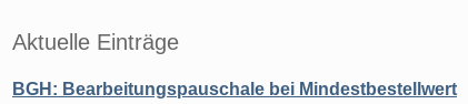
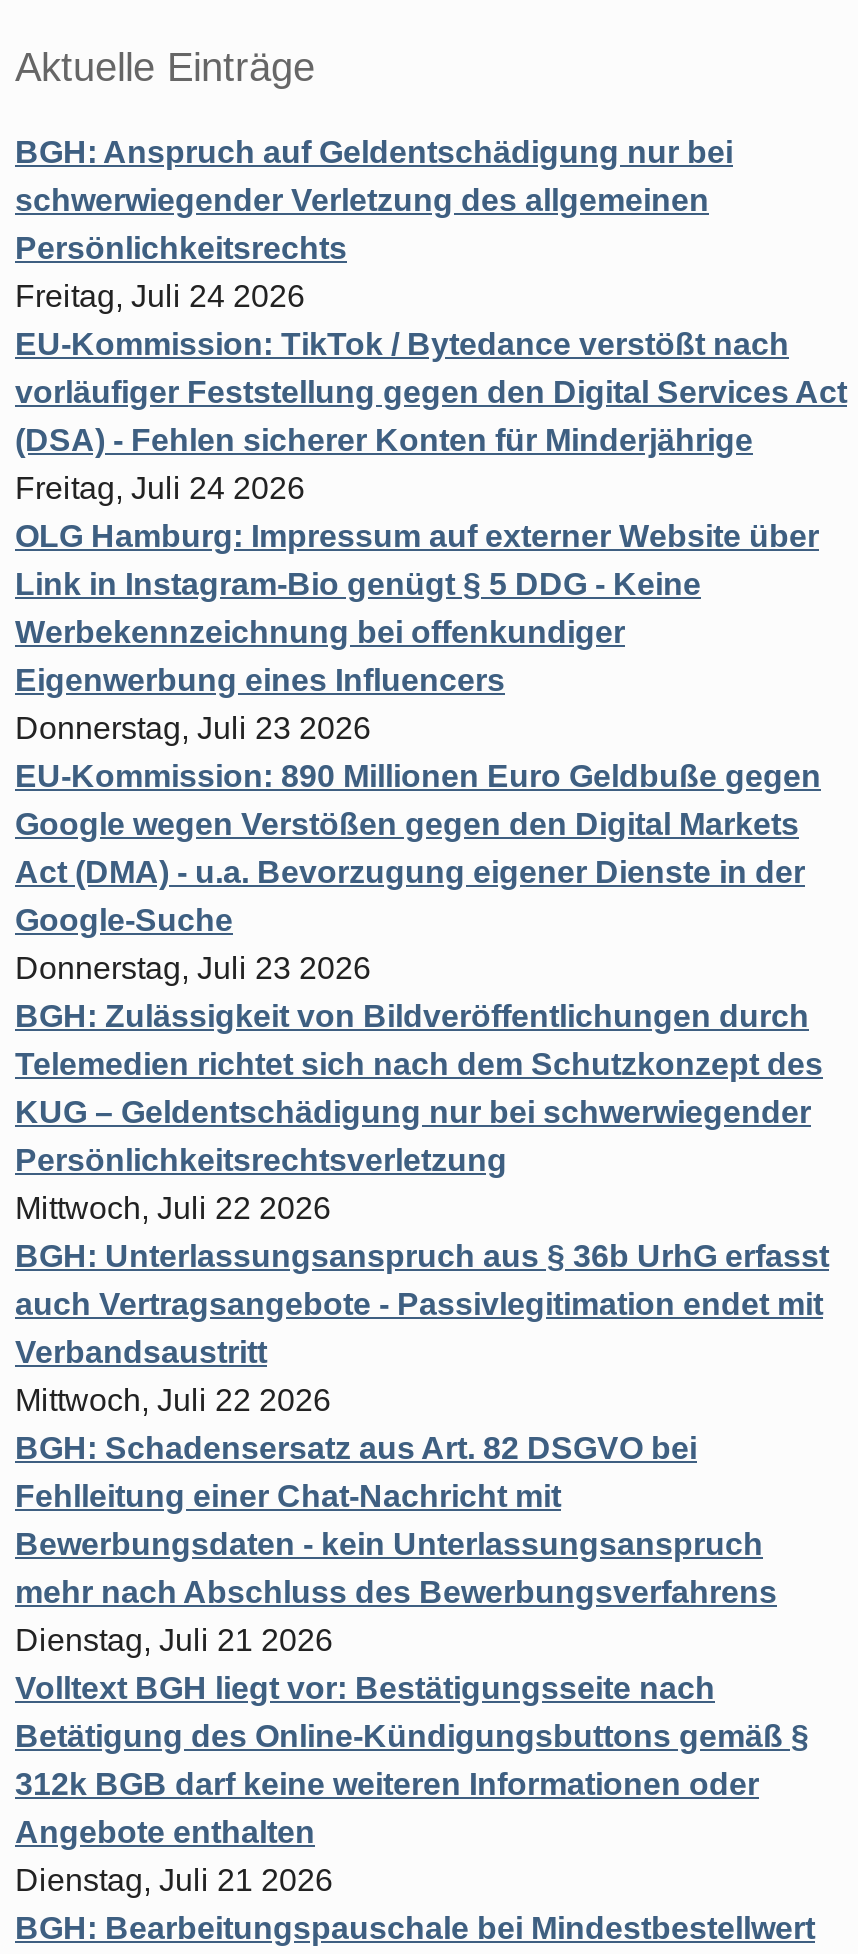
+ BGH: Anspruch auf Geldentschädigung nur bei
+ schwerwiegender Verletzung des allgemeinen
+ Persönlichkeitsrechts
+ Freitag, Juli 24 2026
+ EU-Kommission: TikTok / Bytedance verstößt nach
+ vorläufiger Feststellung gegen den Digital Services Act
+ (DSA) - Fehlen sicherer Konten für Minderjährige
+ Freitag, Juli 24 2026
+ OLG Hamburg: Impressum auf externer Website über
+ Link in Instagram-Bio genügt § 5 DDG - Keine
+ Werbekennzeichnung bei offenkundiger
+ Eigenwerbung eines Influencers
+ Donnerstag, Juli 23 2026
+ EU-Kommission: 890 Millionen Euro Geldbuße gegen
+ Google wegen Verstößen gegen den Digital Markets
+ Act (DMA) - u.a. Bevorzugung eigener Dienste in der
+ Google-Suche
+ Donnerstag, Juli 23 2026
+ BGH: Zulässigkeit von Bildveröffentlichungen durch
+ Telemedien richtet sich nach dem Schutzkonzept des
+ KUG – Geldentschädigung nur bei schwerwiegender
+ Persönlichkeitsrechtsverletzung
+ Mittwoch, Juli 22 2026
+ BGH: Unterlassungsanspruch aus § 36b UrhG erfasst
+ auch Vertragsangebote - Passivlegitimation endet mit
+ Verbandsaustritt
+ Mittwoch, Juli 22 2026
+ BGH: Schadensersatz aus Art. 82 DSGVO bei
+ Fehlleitung einer Chat-Nachricht mit
+ Bewerbungsdaten - kein Unterlassungsanspruch
+ mehr nach Abschluss des Bewerbungsverfahrens
+ Dienstag, Juli 21 2026
+ Volltext BGH liegt vor: Bestätigungsseite nach
+ Betätigung des Online-Kündigungsbuttons gemäß §
+ 312k BGB darf keine weiteren Informationen oder
+ Angebote enthalten
+ Dienstag, Juli 21 2026
